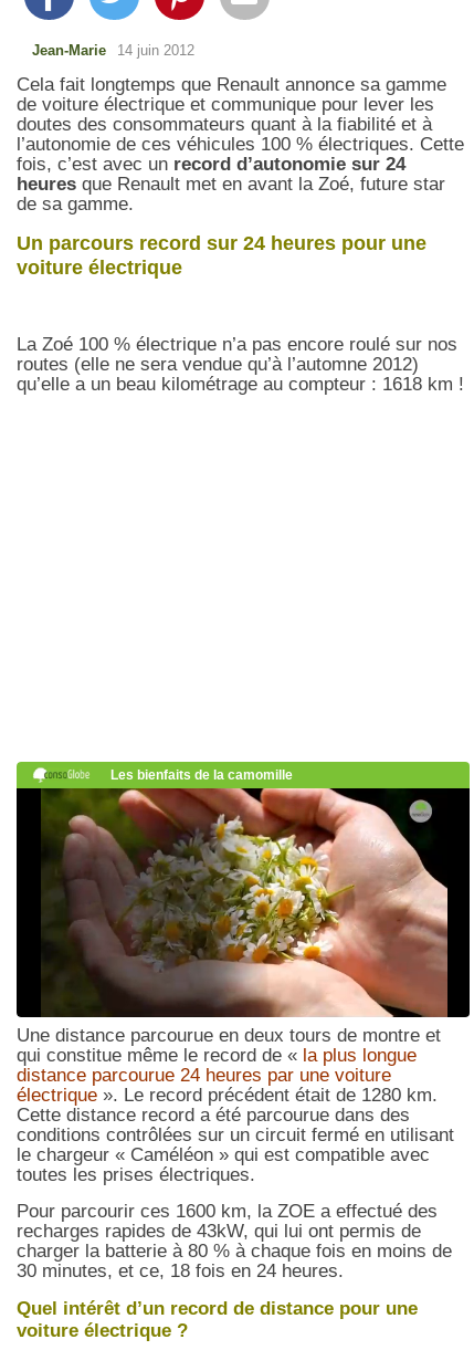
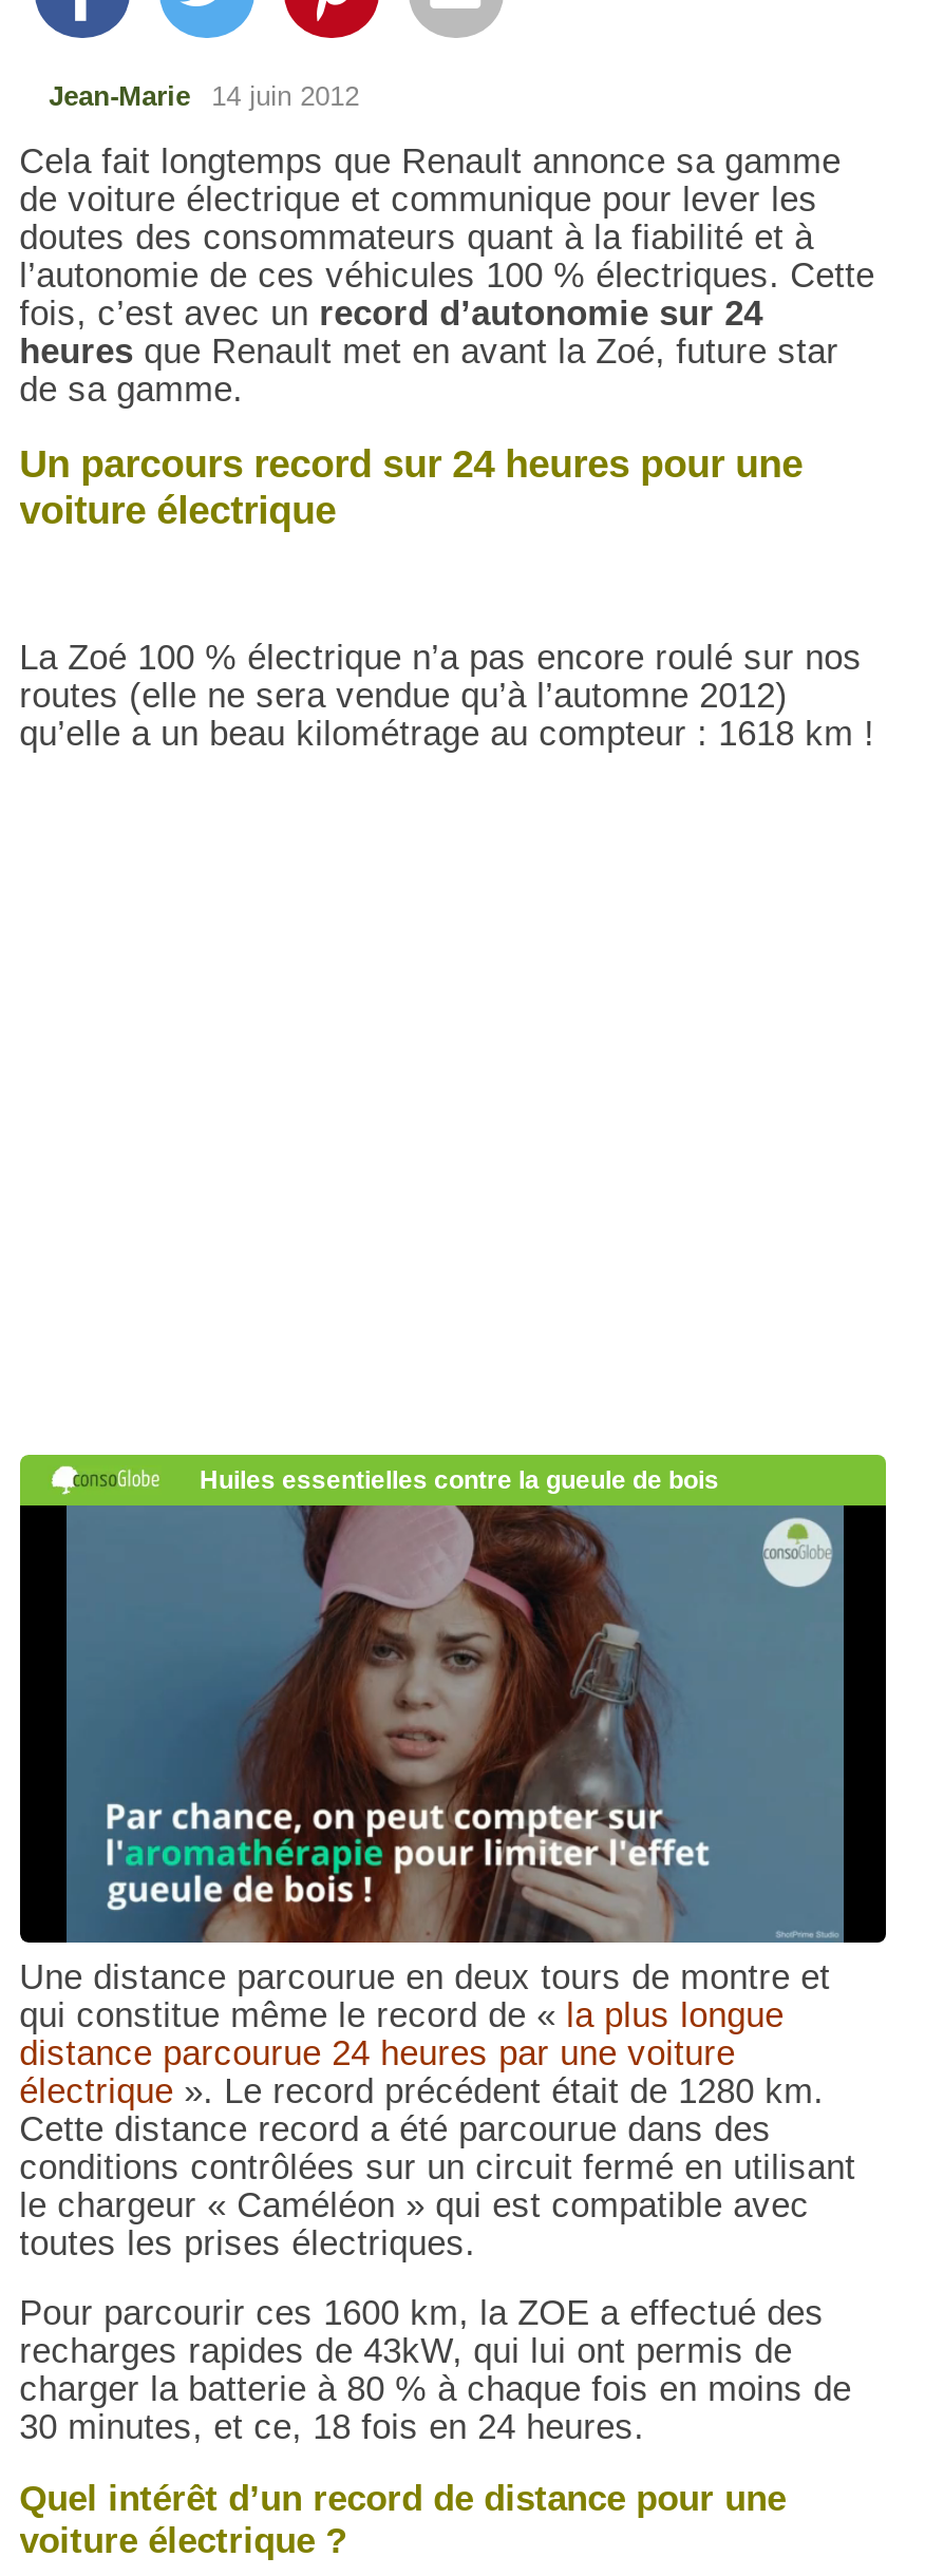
- [image]
+ [image]
